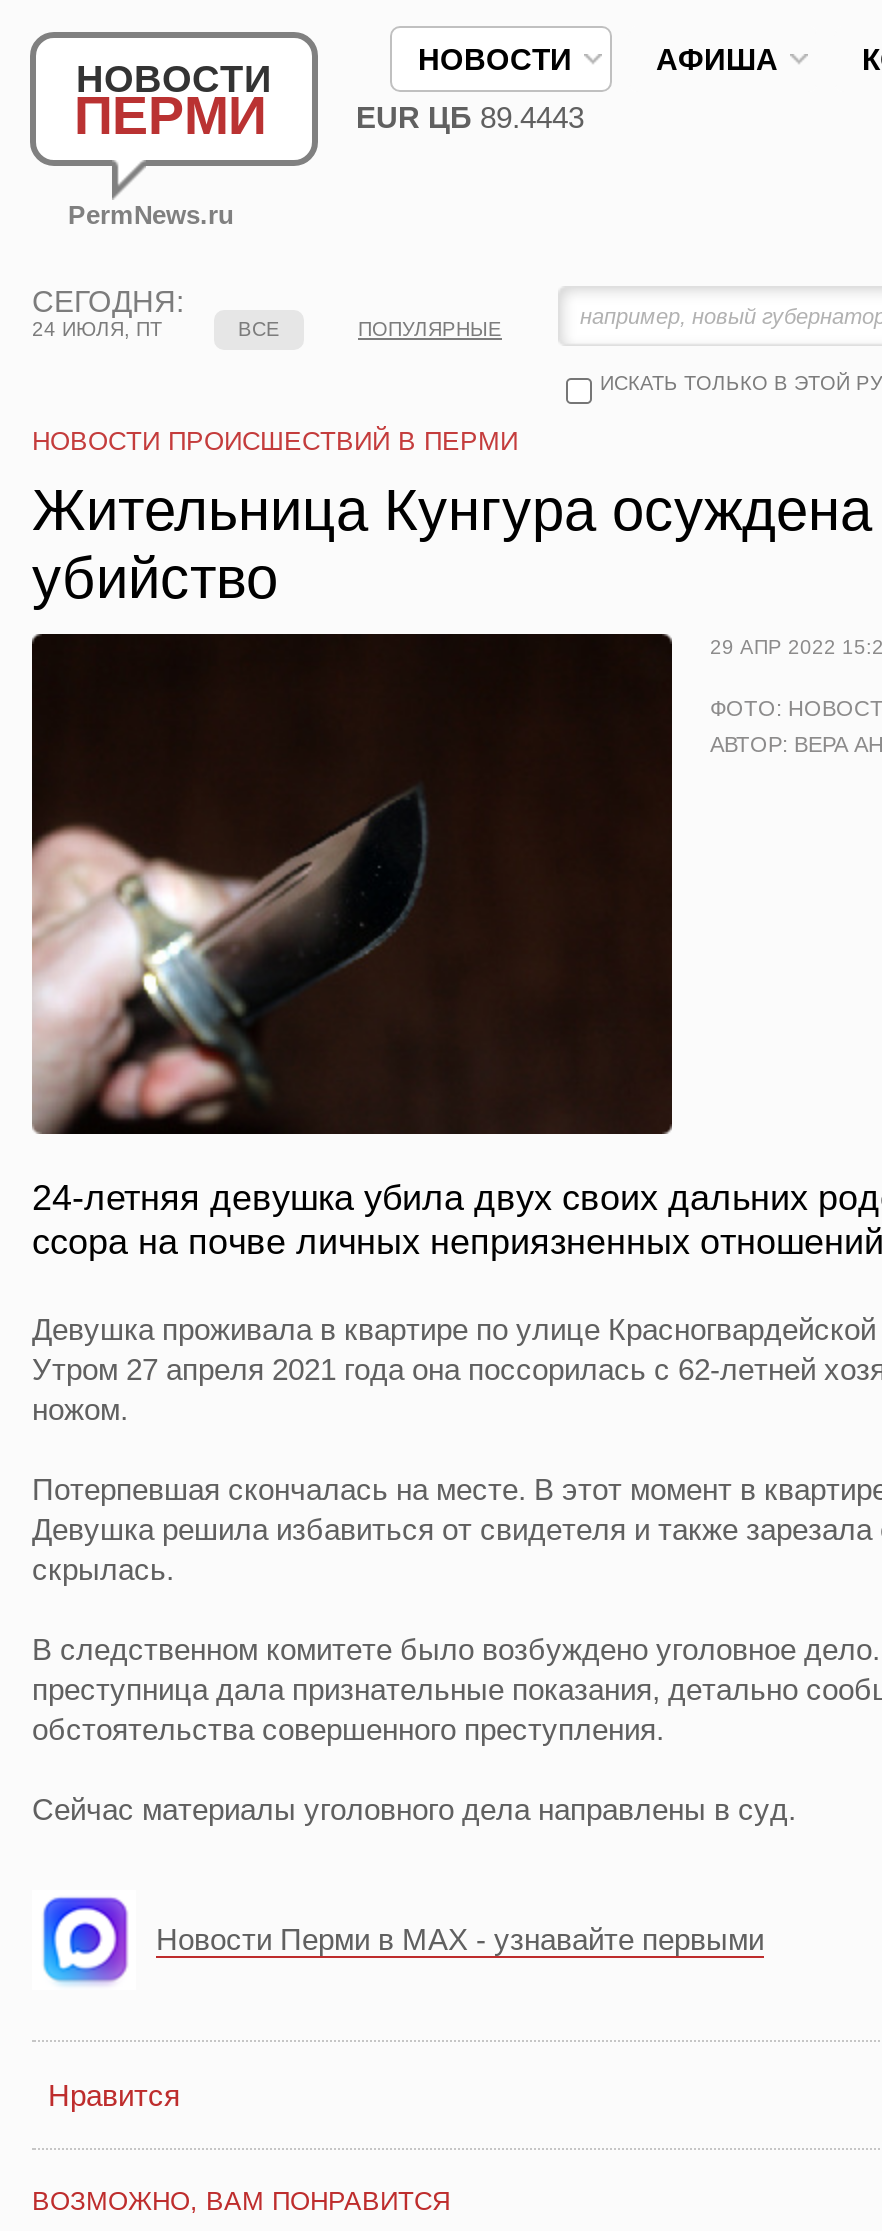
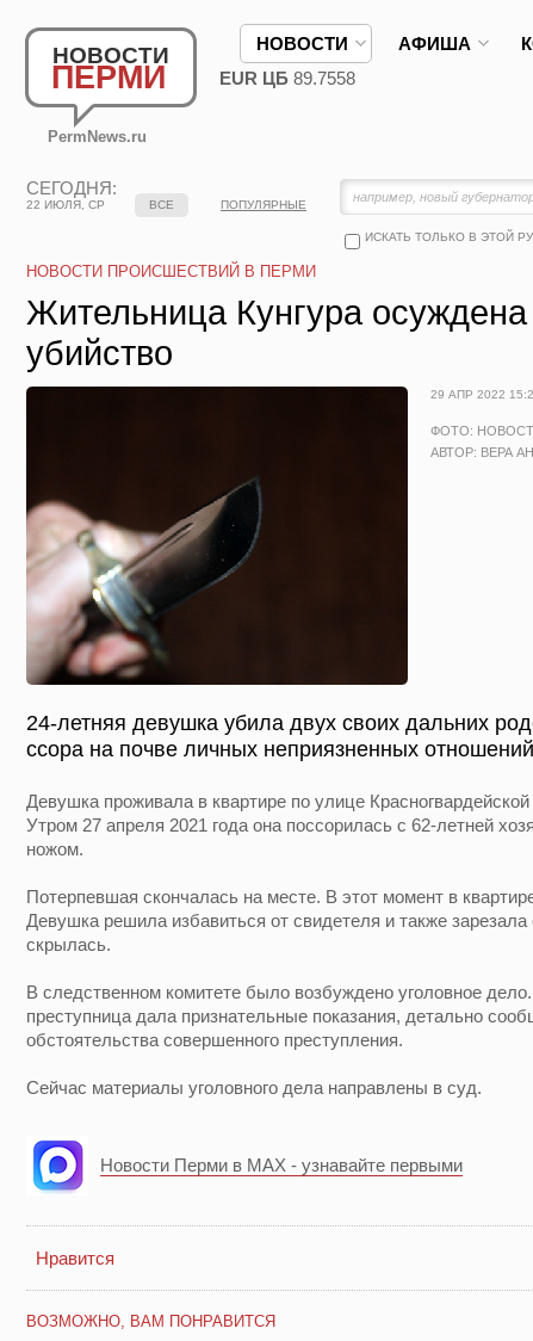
- EUR ЦБ 89.4443
+ EUR ЦБ 89.7558

- 24 ИЮЛЯ, ПТ
+ 22 ИЮЛЯ, СР
